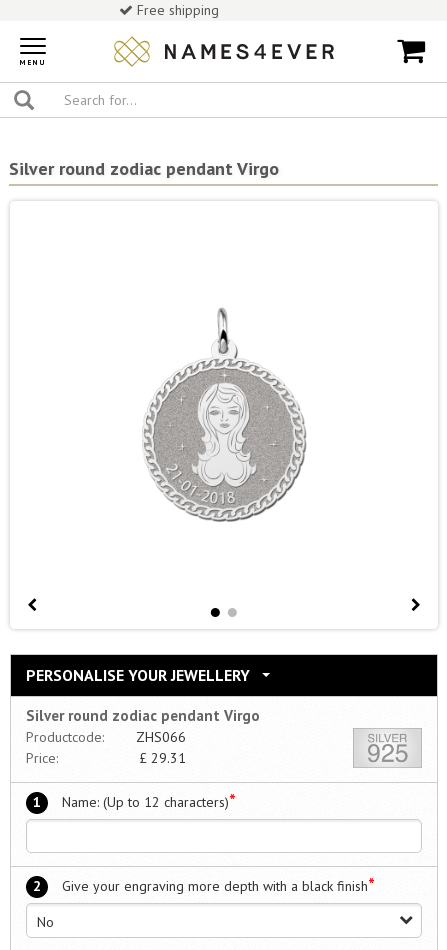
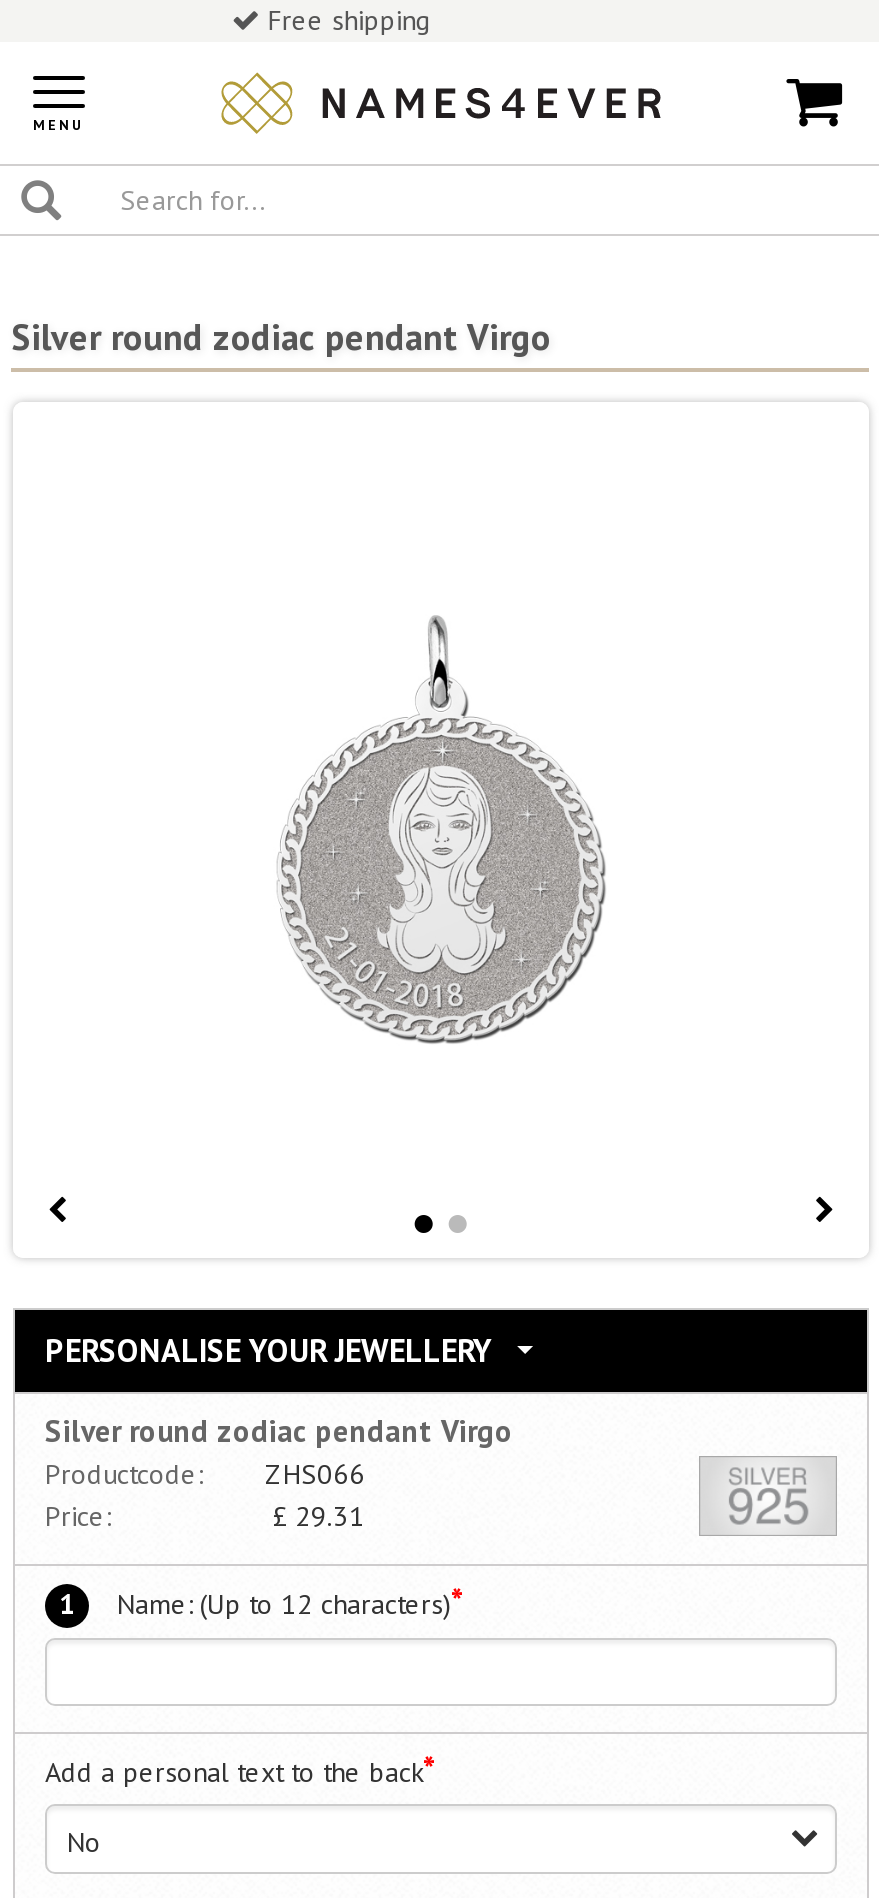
- 2
- Give your engraving more depth with a black finish*
+ Add a personal text to the back*
